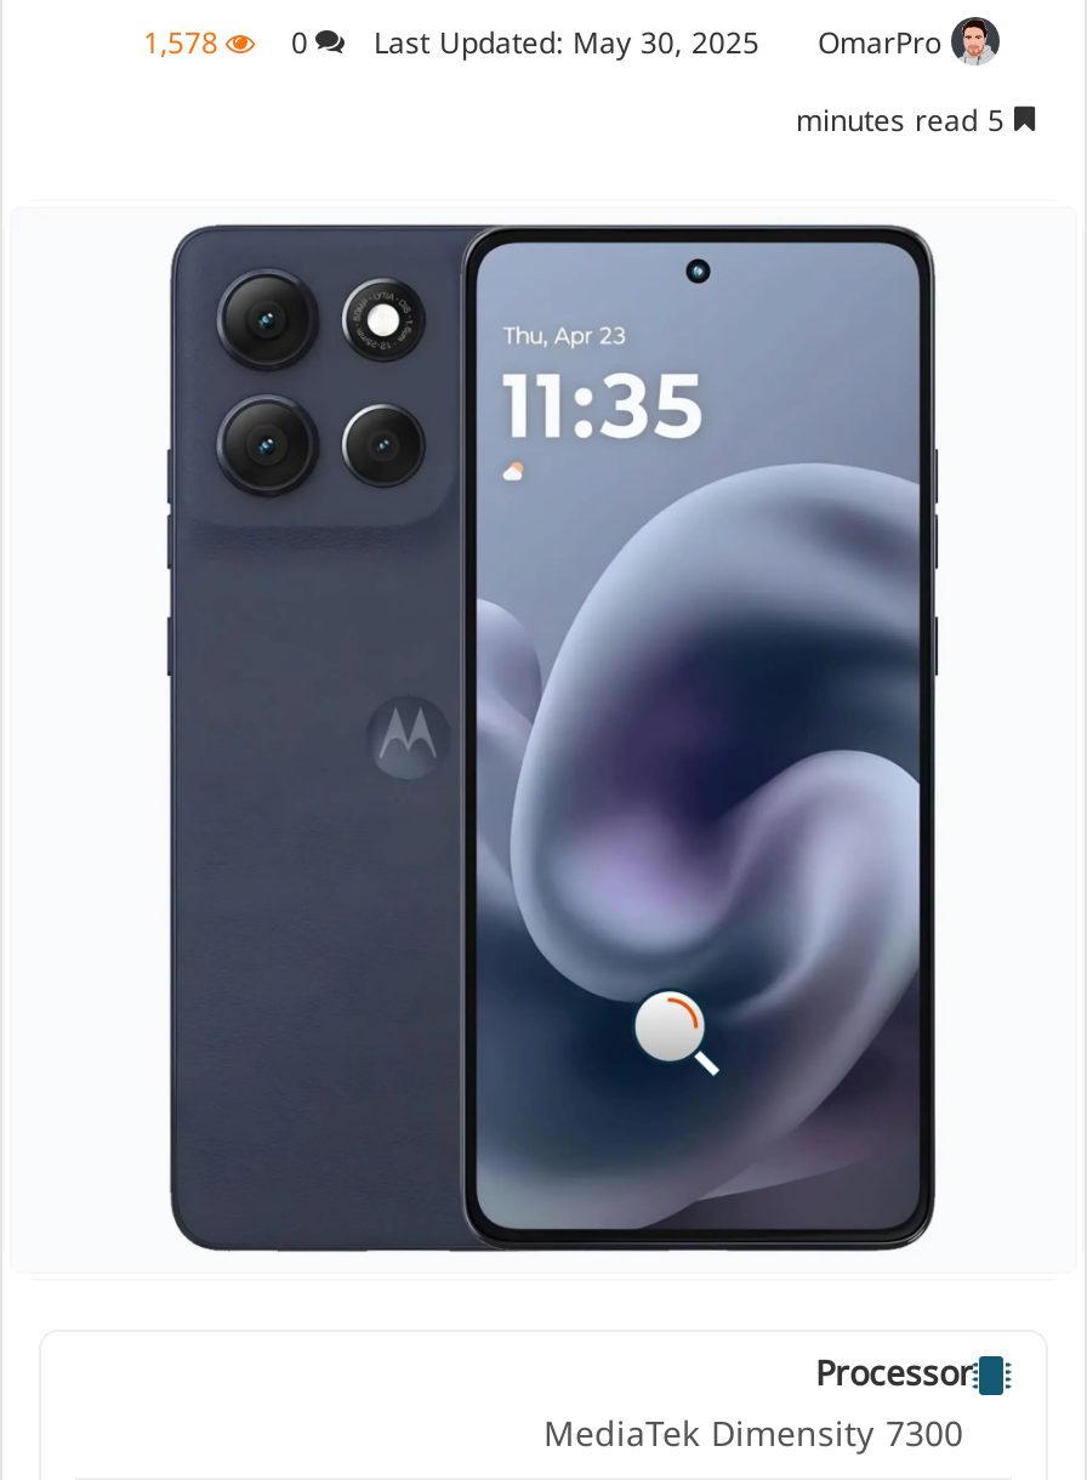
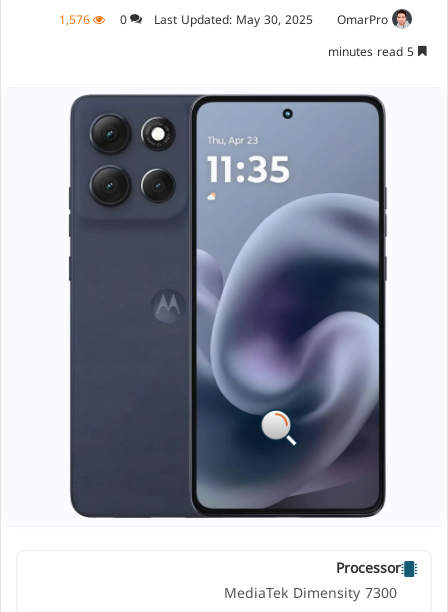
- 1,578 0 Last Updated: May 30, 2025 OmarPro
+ 1,576 0 Last Updated: May 30, 2025 OmarPro
